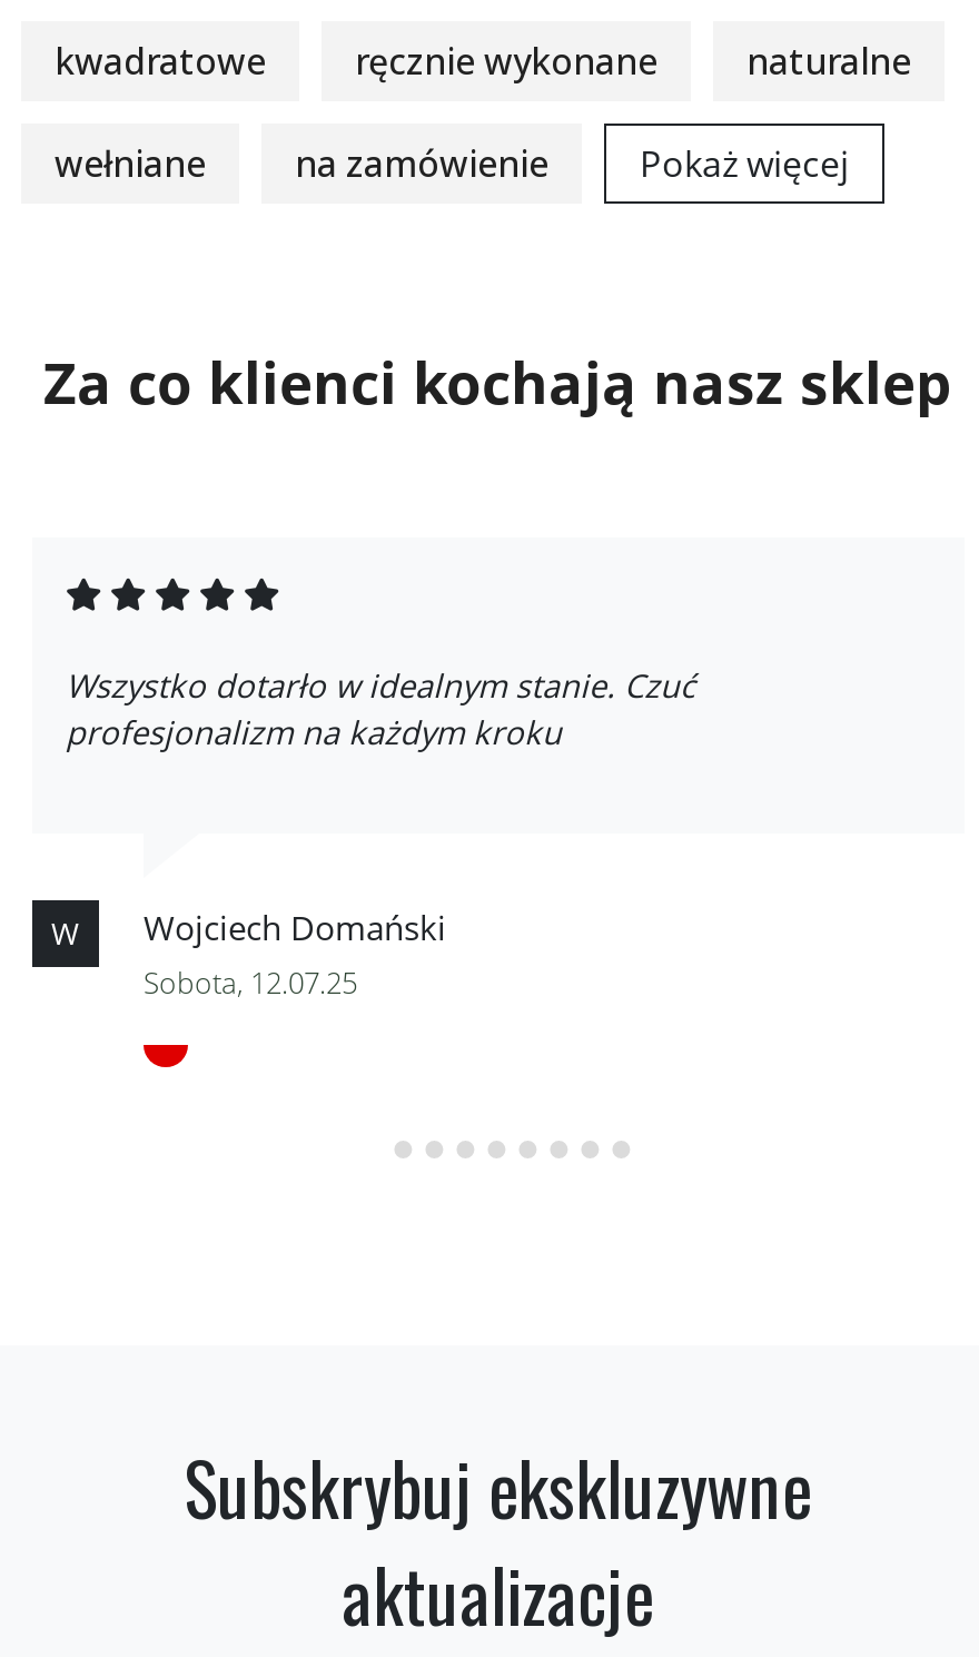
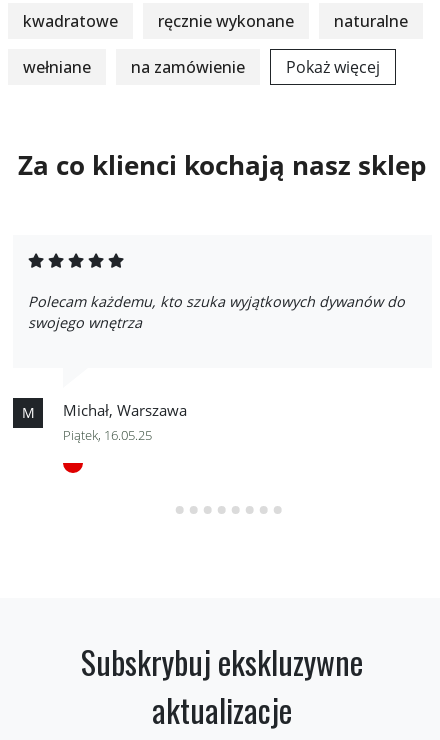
- Wszystko dotarło w idealnym stanie. Czuć
- profesjonalizm na każdym kroku
+ Polecam każdemu, kto szuka wyjątkowych dywanów do
+ swojego wnętrza

- W
- Wojciech Domański
- Sobota, 12.07.25
+ M
+ Michał, Warszawa
+ Piątek, 16.05.25
